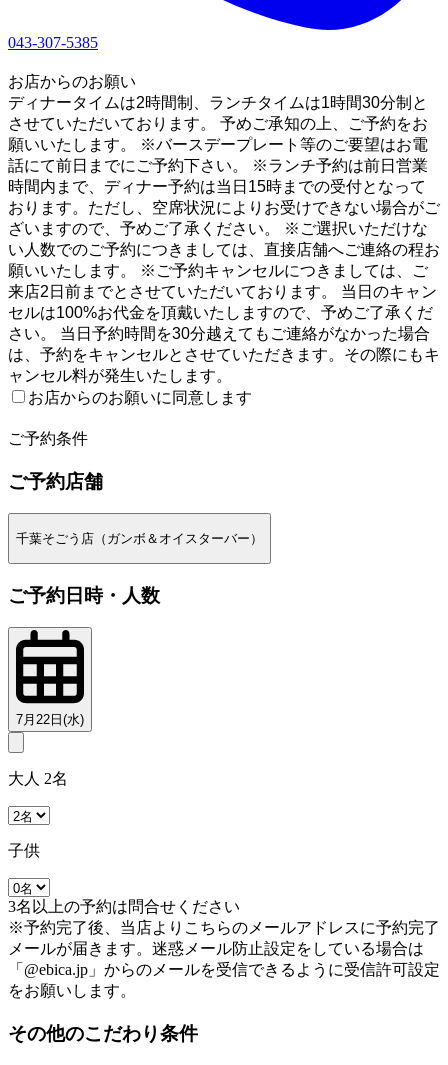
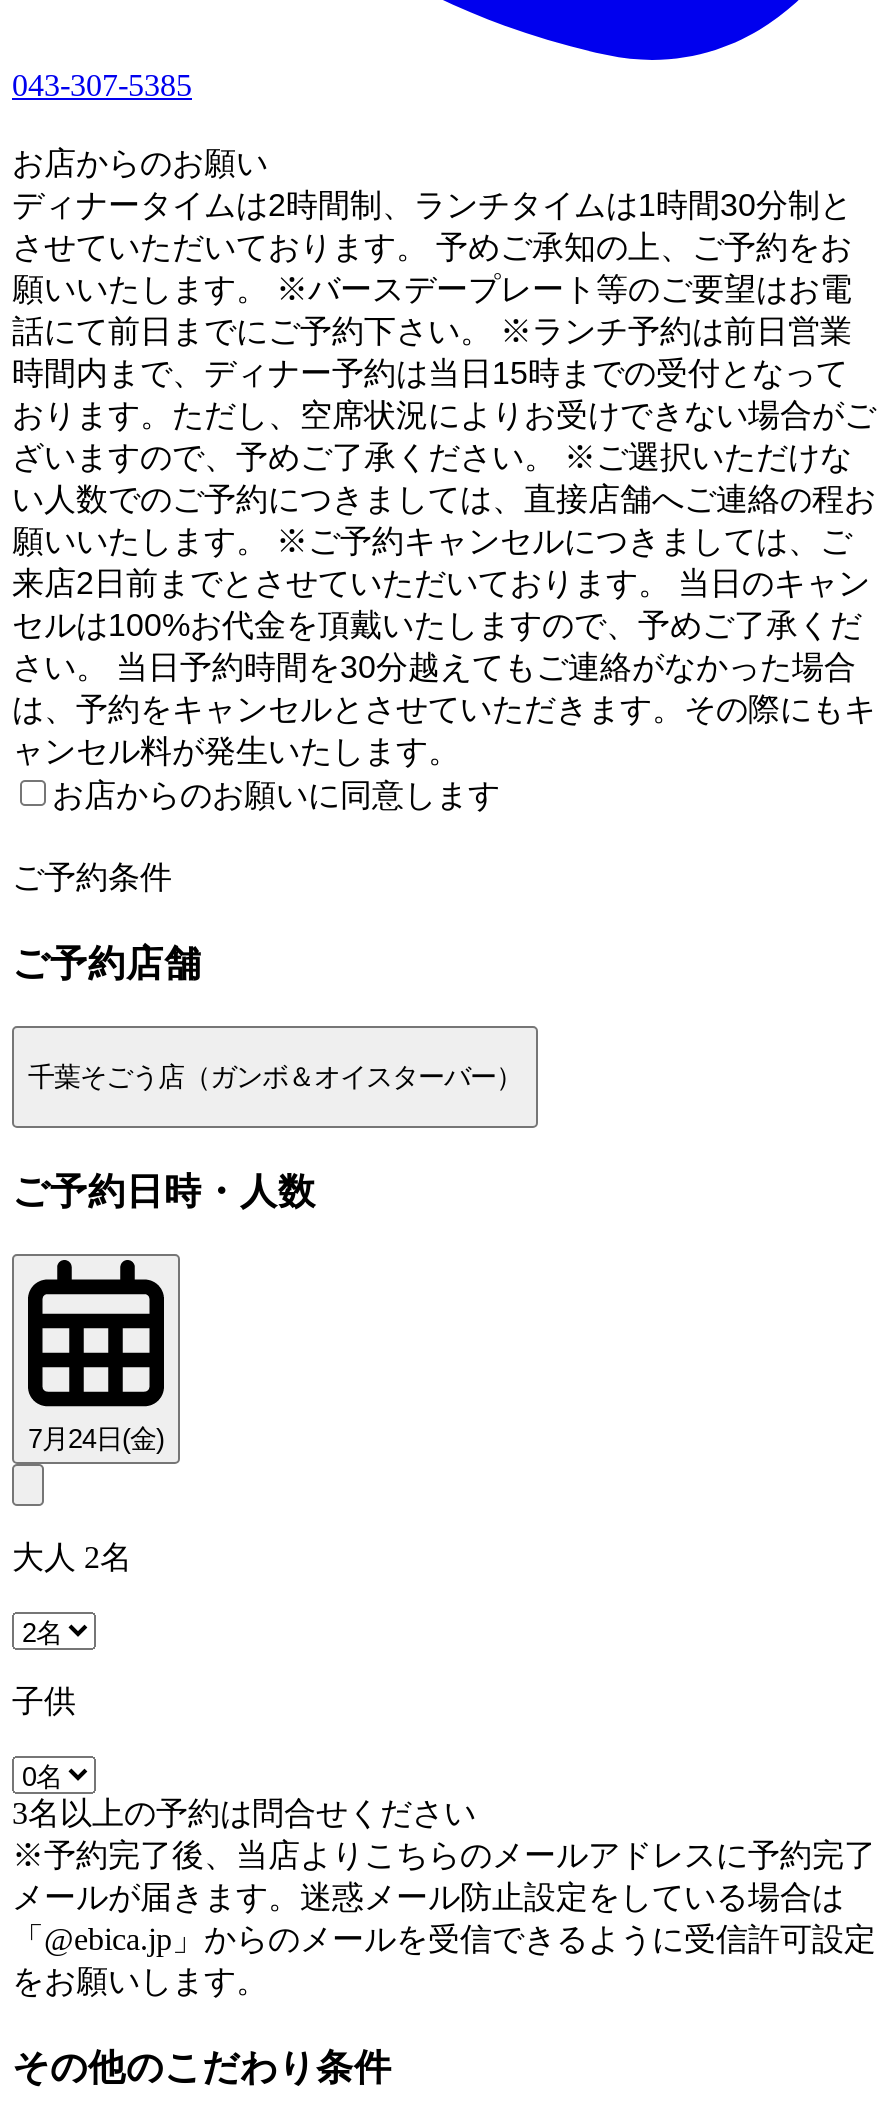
- 7月22日(水)
+ 7月24日(金)
